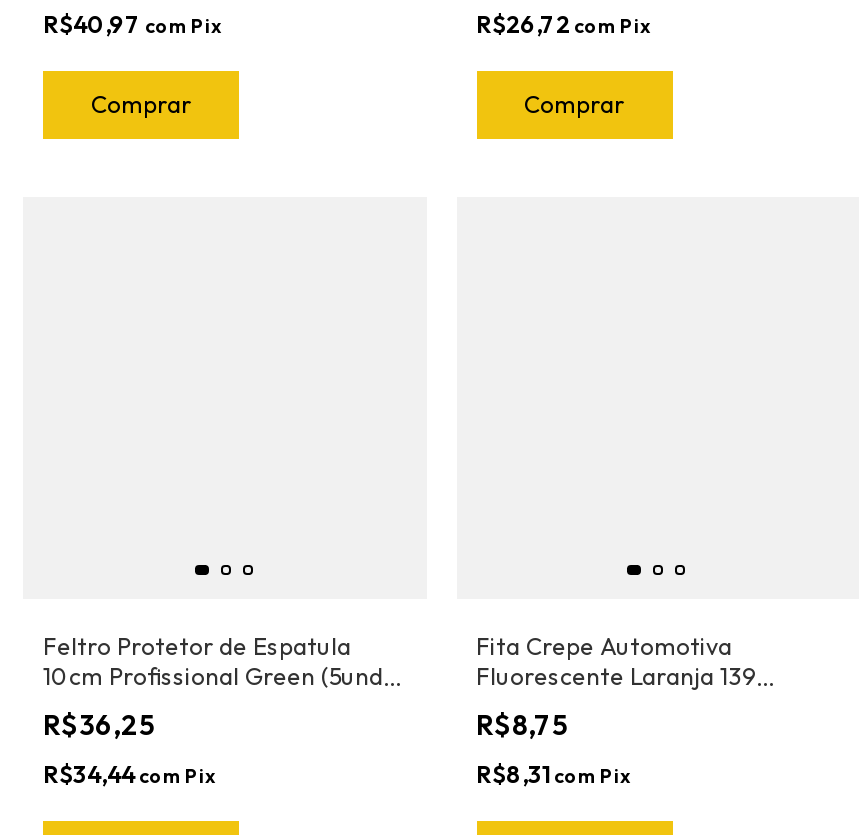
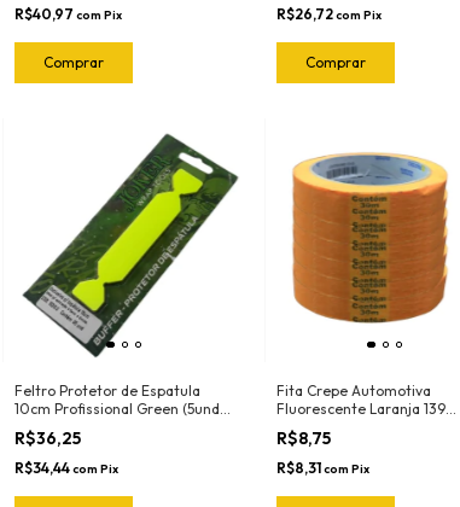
+ [image]

+ [image]
